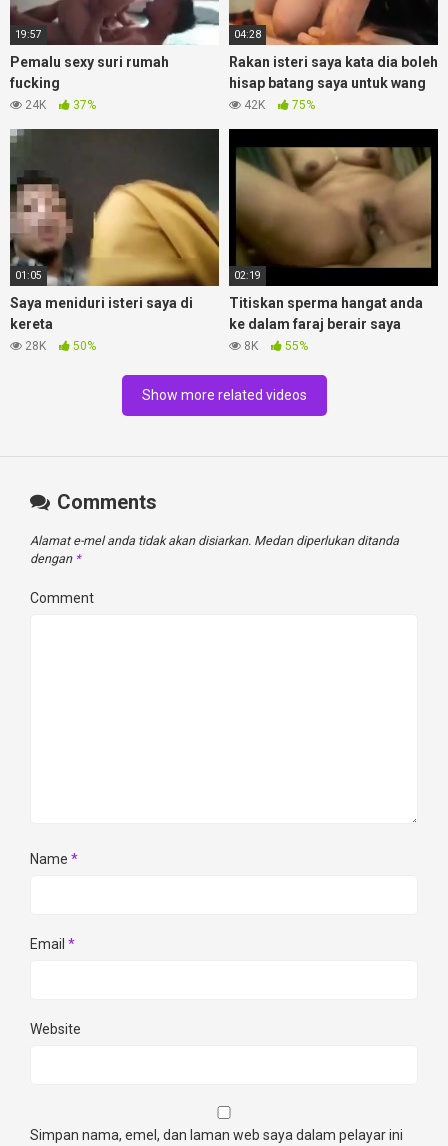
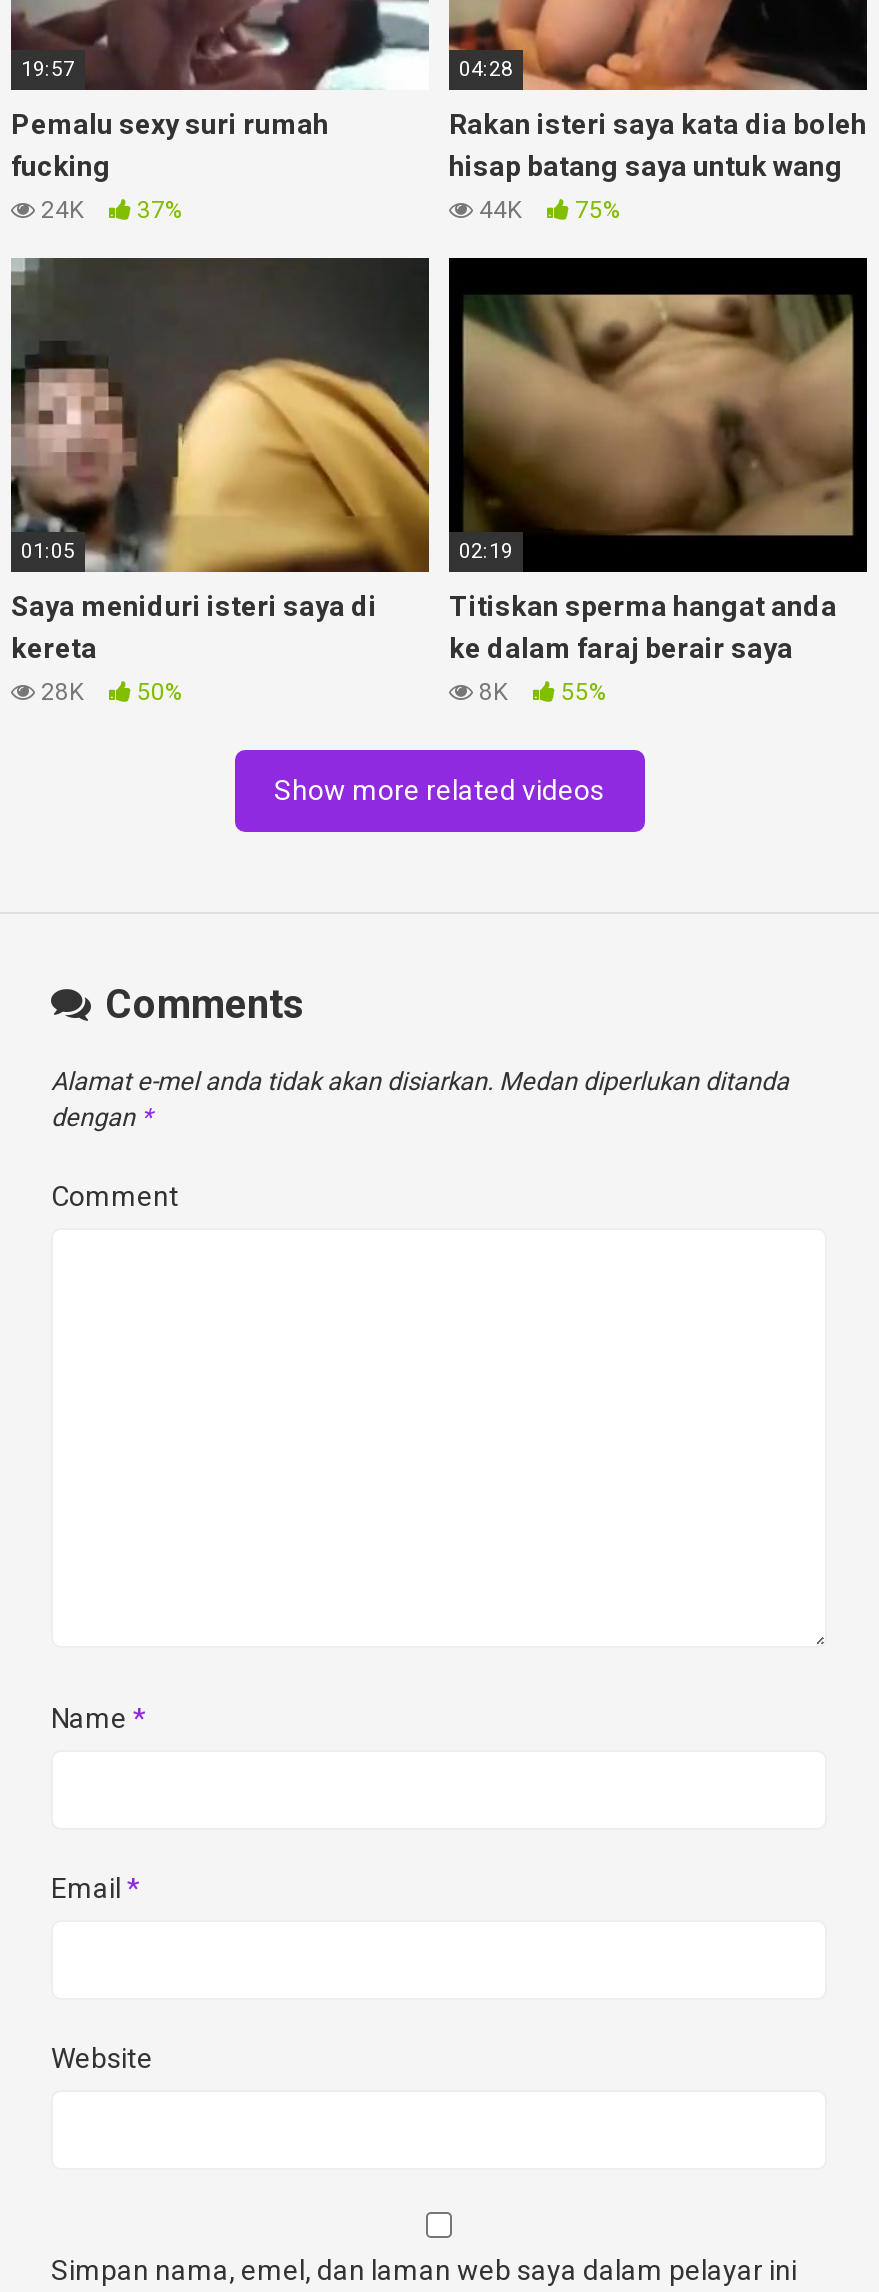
- 42K 75%
+ 44K 75%
